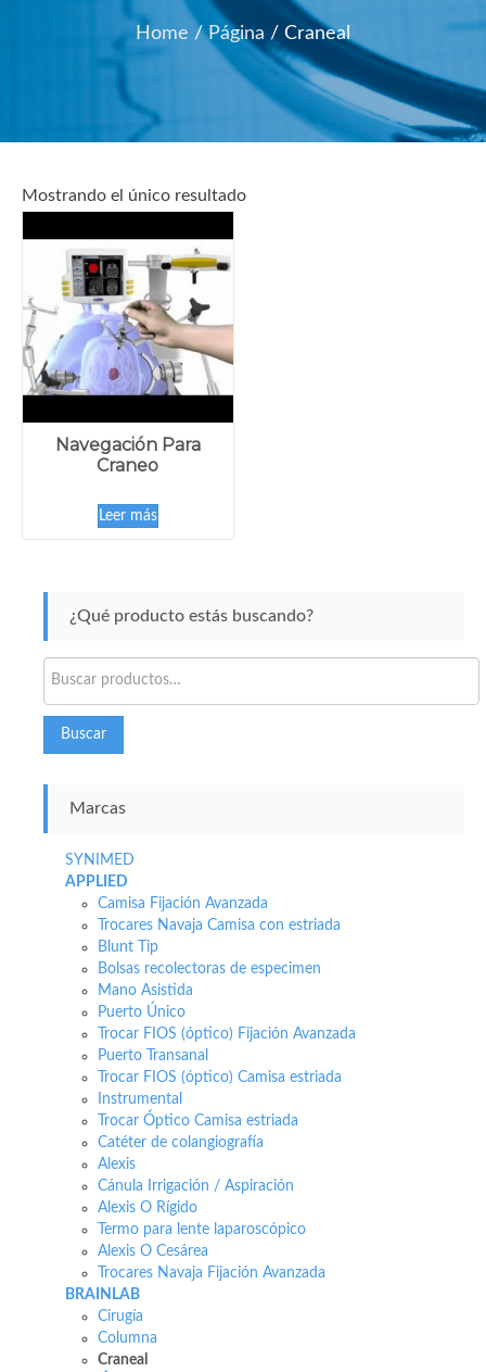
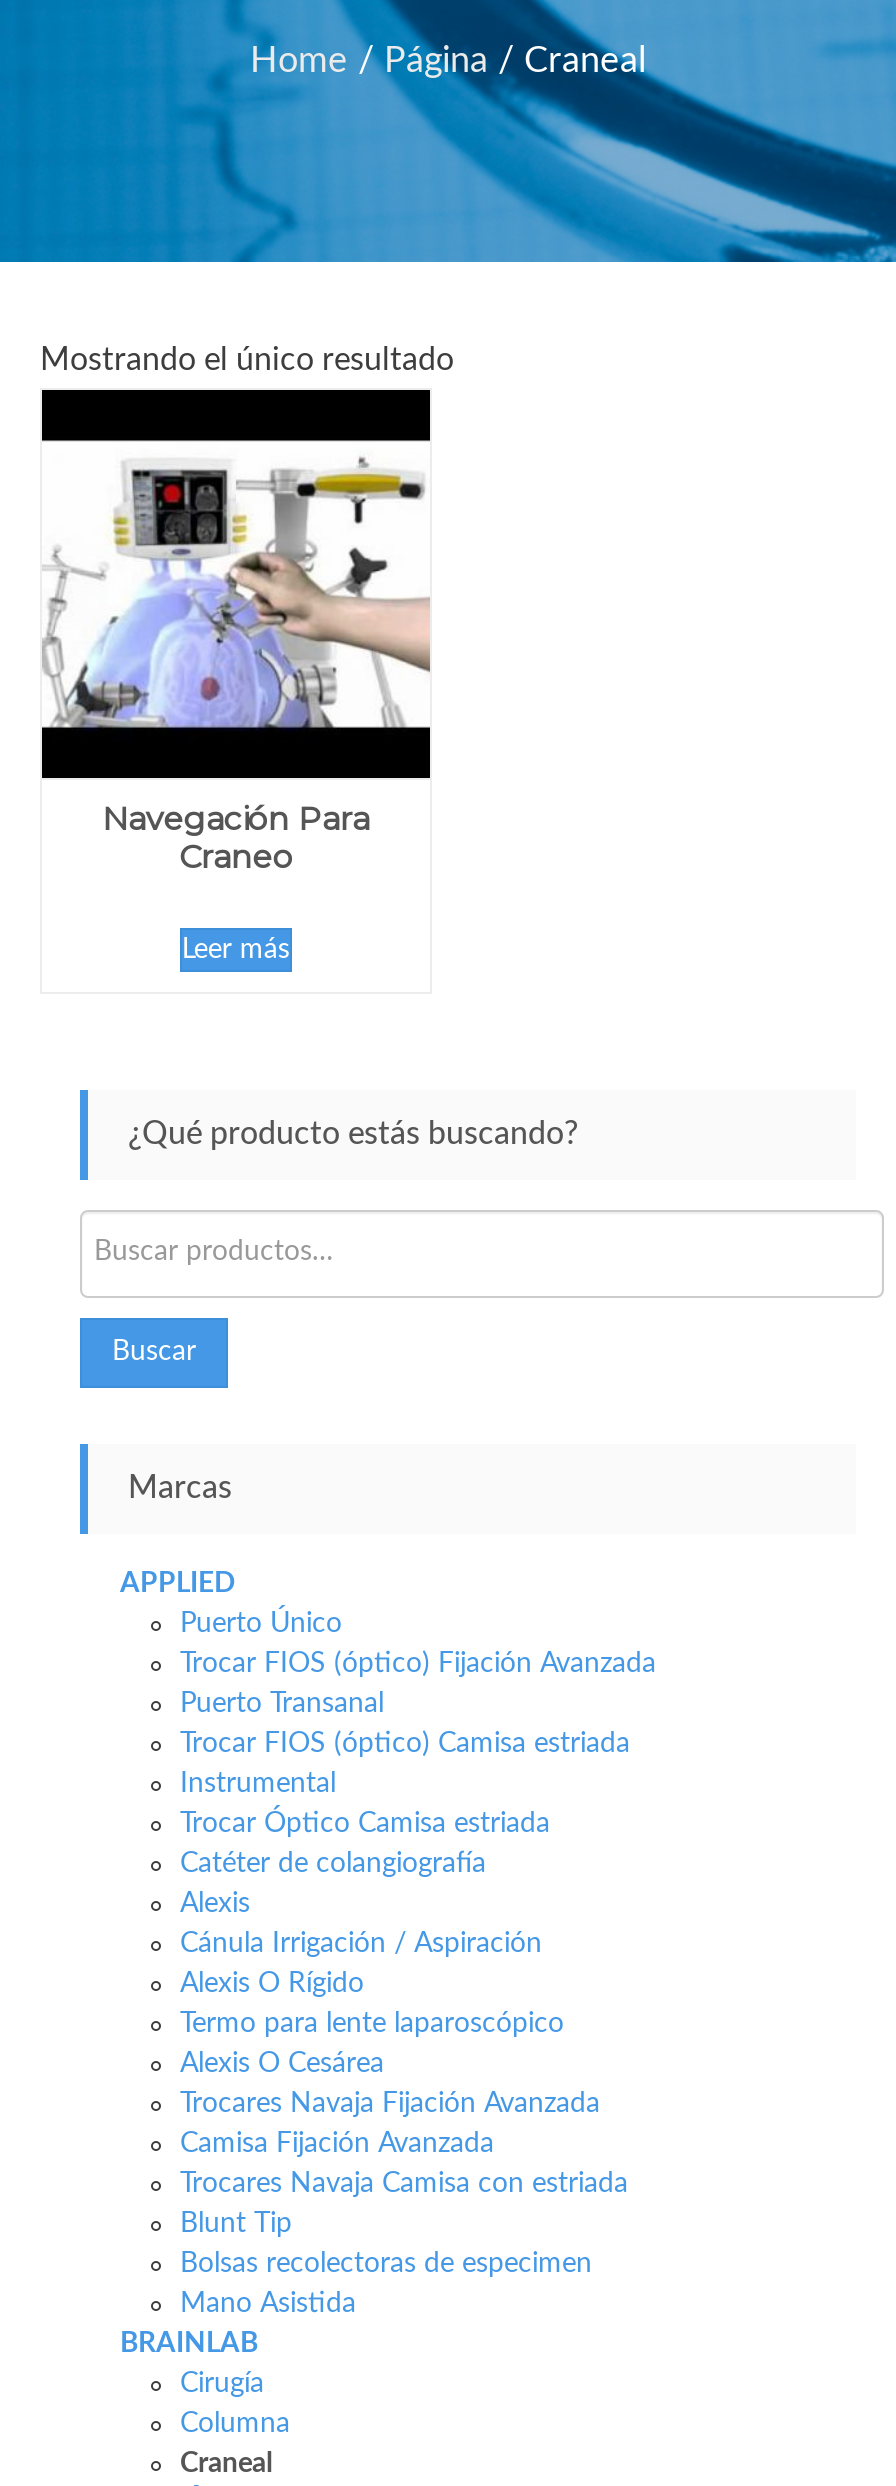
- SYNIMED

moved down: Camisa Fijación Avanzada | Trocares Navaja Camisa con estriada | Blunt Tip | Bolsas recolectoras de especimen | Mano Asistida

moved up: Puerto Único | Trocar FIOS (óptico) Fijación Avanzada | Puerto Transanal | ... | Alexis O Cesárea | Trocares Navaja Fijación Avanzada
